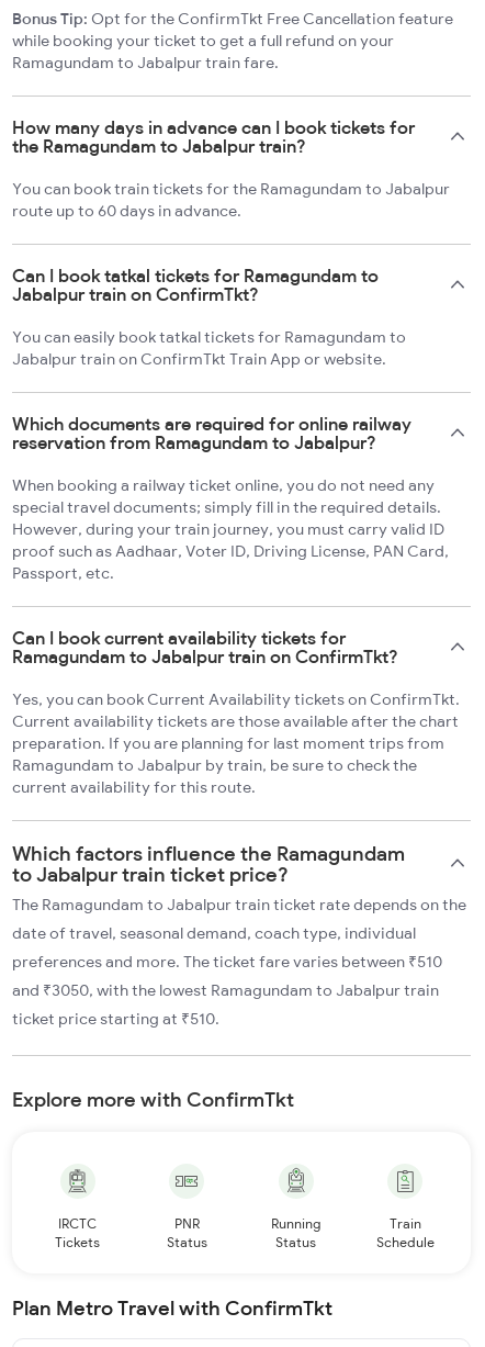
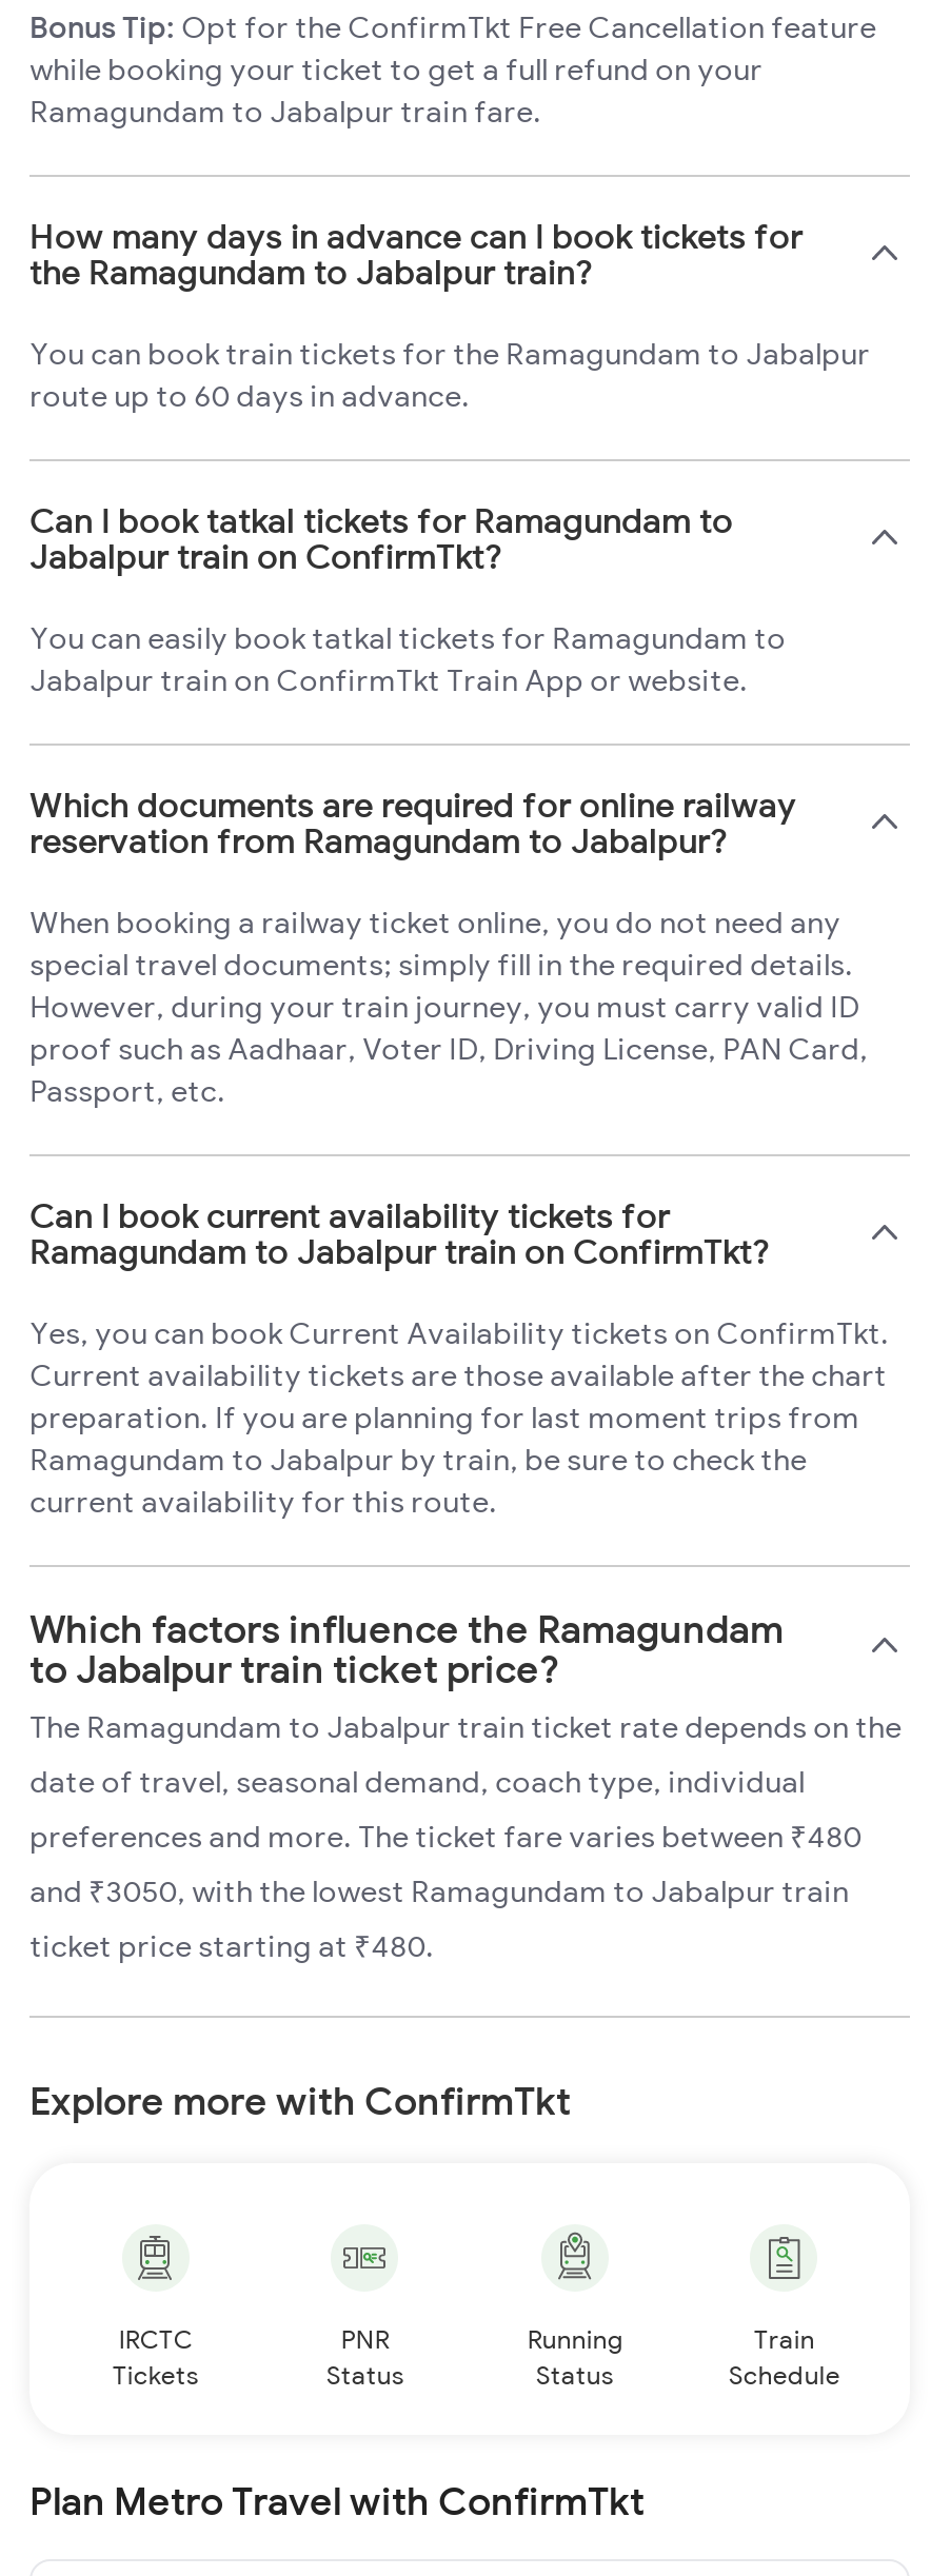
- preferences and more. The ticket fare varies between ₹510
+ preferences and more. The ticket fare varies between ₹480

- ticket price starting at ₹510.
+ ticket price starting at ₹480.
